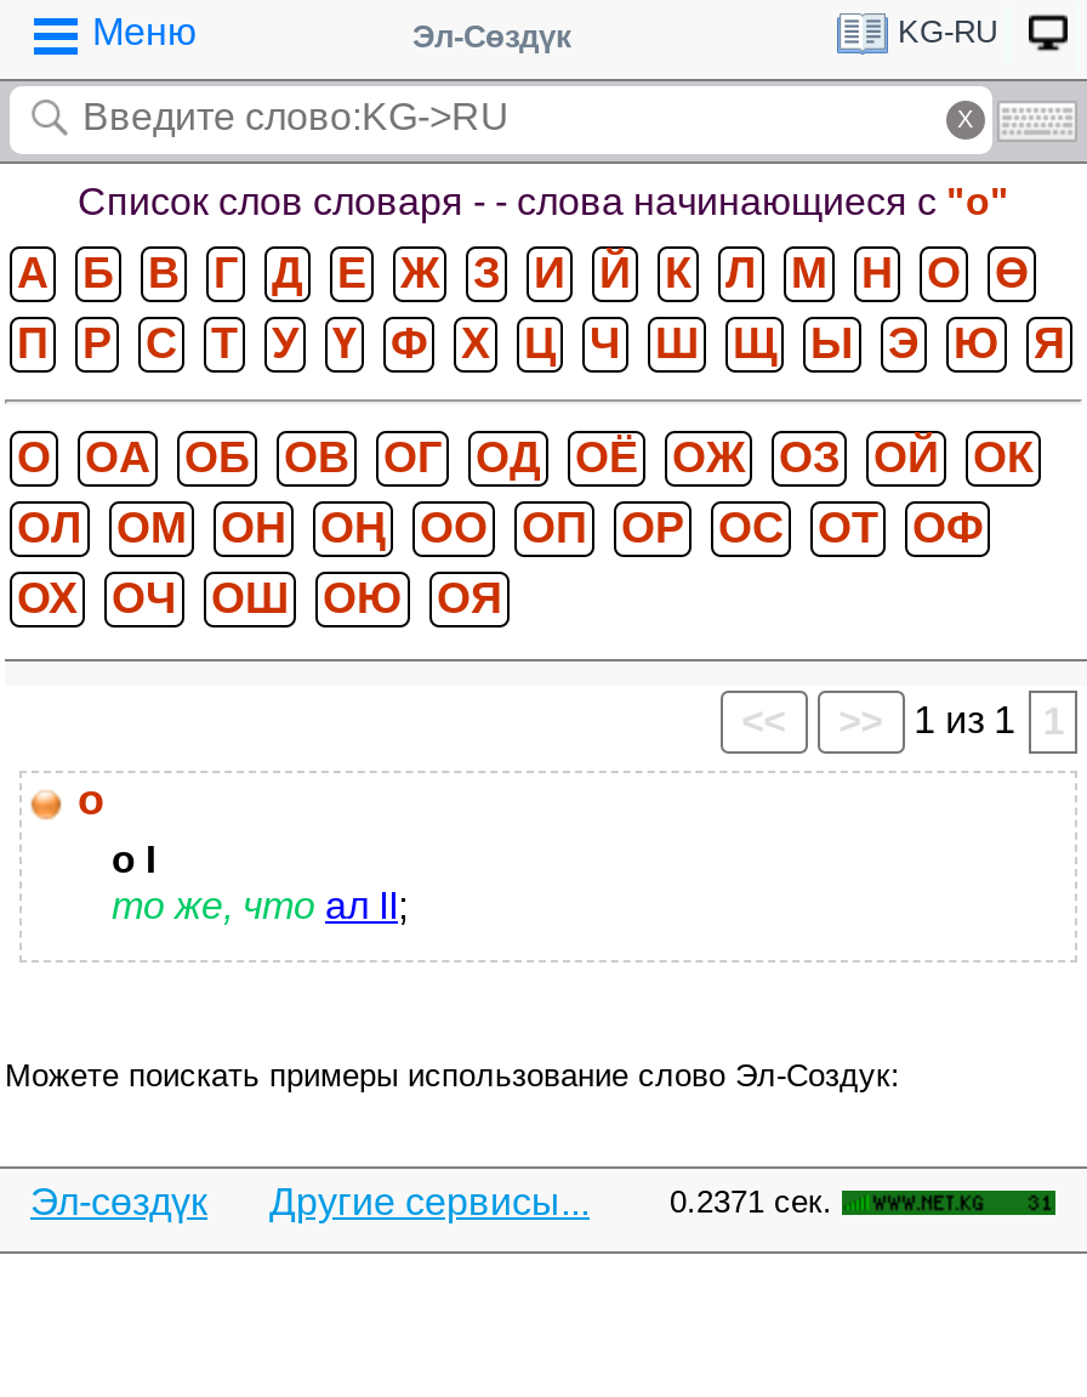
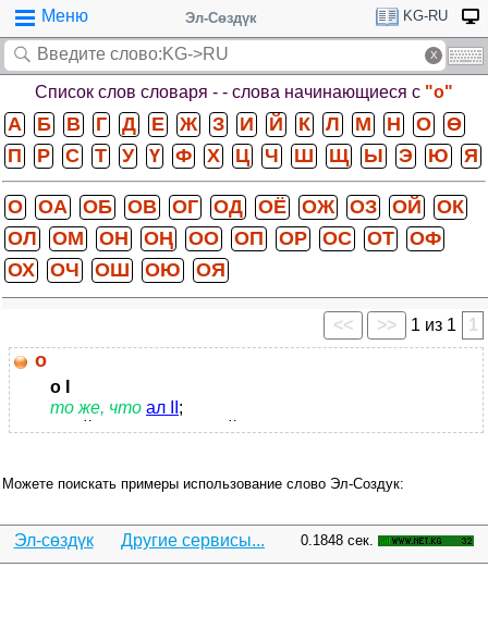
- 0.2371 сек.
+ 0.1848 сек.
